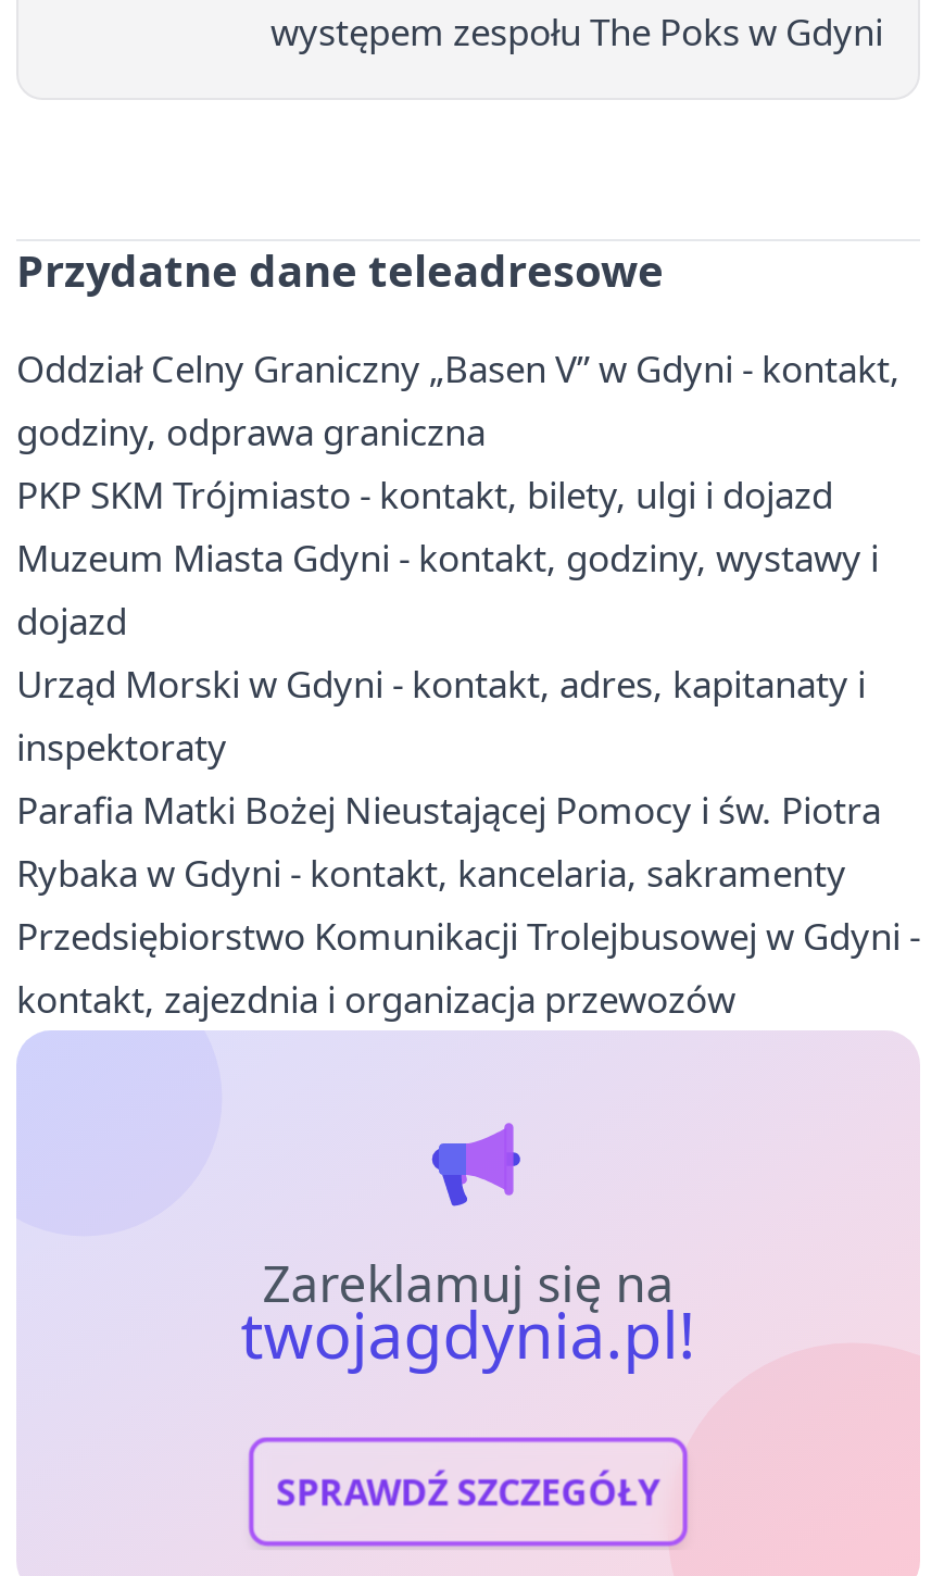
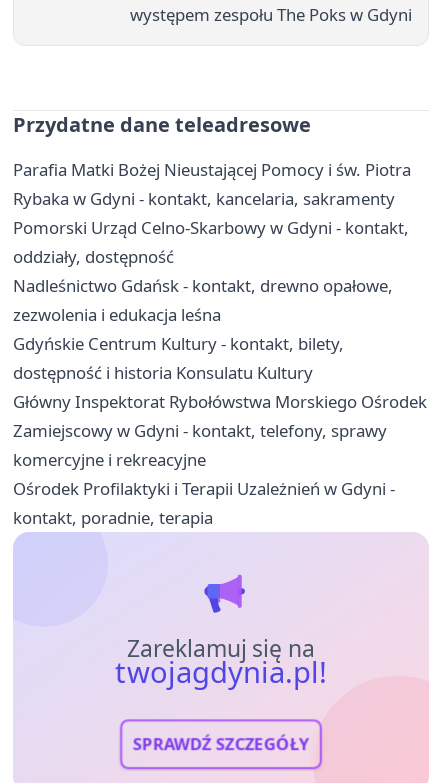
- Oddział Celny Graniczny „Basen V” w Gdyni - kontakt,
- godziny, odprawa graniczna
- PKP SKM Trójmiasto - kontakt, bilety, ulgi i dojazd
- Muzeum Miasta Gdyni - kontakt, godziny, wystawy i
- dojazd
- Urząd Morski w Gdyni - kontakt, adres, kapitanaty i
- inspektoraty

moved up: Parafia Matki Bożej Nieustającej Pomocy i św. Piotra | Rybaka w Gdyni - kontakt, kancelaria, sakramenty

- Przedsiębiorstwo Komunikacji Trolejbusowej w Gdyni -
- kontakt, zajezdnia i organizacja przewozów
+ Pomorski Urząd Celno-Skarbowy w Gdyni - kontakt,
+ oddziały, dostępność
+ Nadleśnictwo Gdańsk - kontakt, drewno opałowe,
+ zezwolenia i edukacja leśna
+ Gdyńskie Centrum Kultury - kontakt, bilety,
+ dostępność i historia Konsulatu Kultury
+ Główny Inspektorat Rybołówstwa Morskiego Ośrodek
+ Zamiejscowy w Gdyni - kontakt, telefony, sprawy
+ komercyjne i rekreacyjne
+ Ośrodek Profilaktyki i Terapii Uzależnień w Gdyni -
+ kontakt, poradnie, terapia
